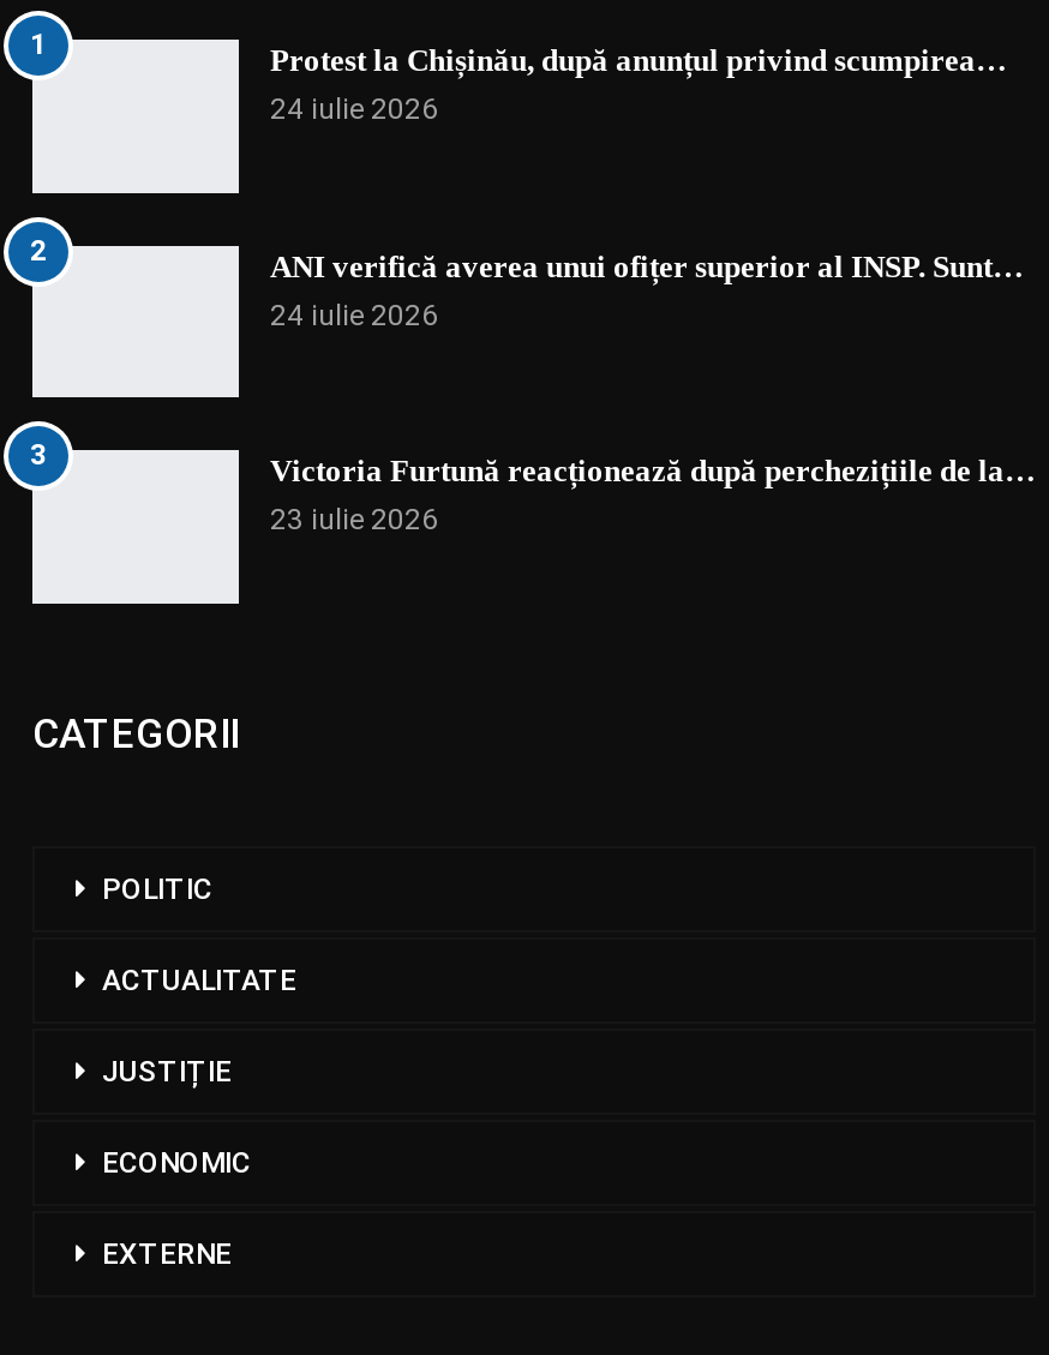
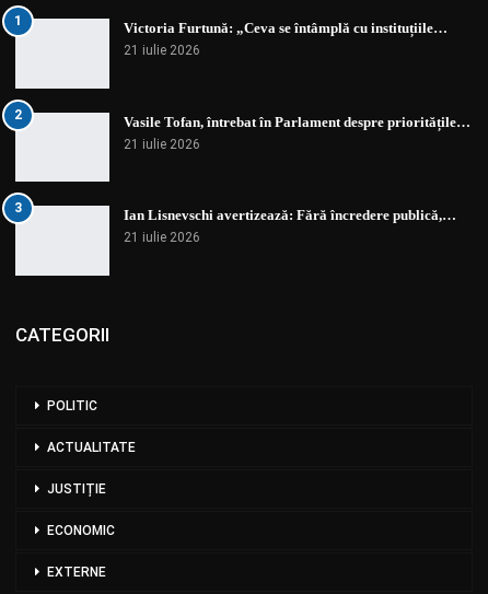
- Protest la Chișinău, după anunțul privind scumpirea…
- 24 iulie 2026
+ Victoria Furtună: „Ceva se întâmplă cu instituțiile…
+ 21 iulie 2026

- ANI verifică averea unui ofițer superior al INSP. Sunt…
- 24 iulie 2026
+ Vasile Tofan, întrebat în Parlament despre prioritățile…
+ 21 iulie 2026

- Victoria Furtună reacționează după perchezițiile de la…
- 23 iulie 2026
+ Ian Lisnevschi avertizează: Fără încredere publică,…
+ 21 iulie 2026
